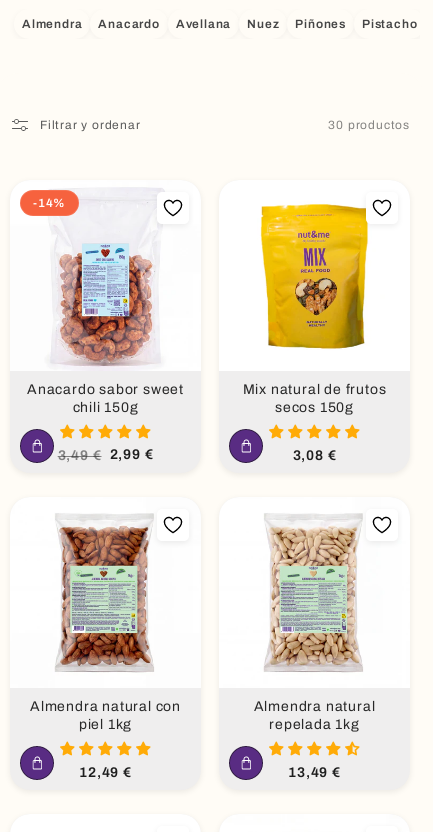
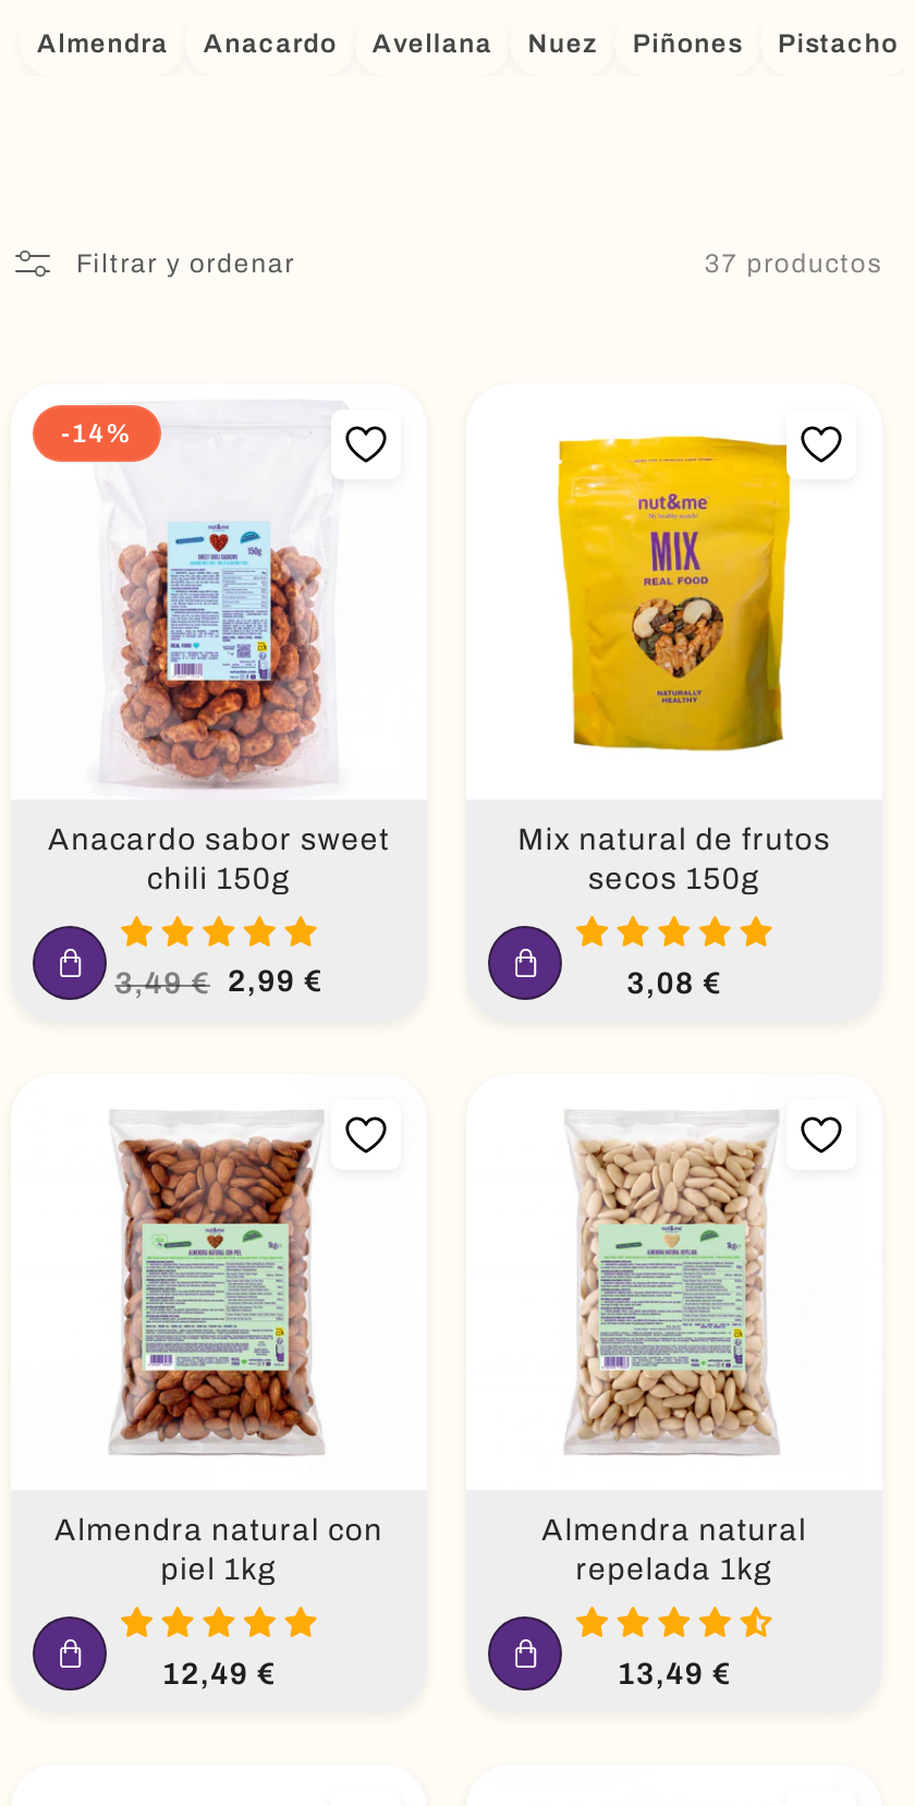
- 30 productos
+ 37 productos
